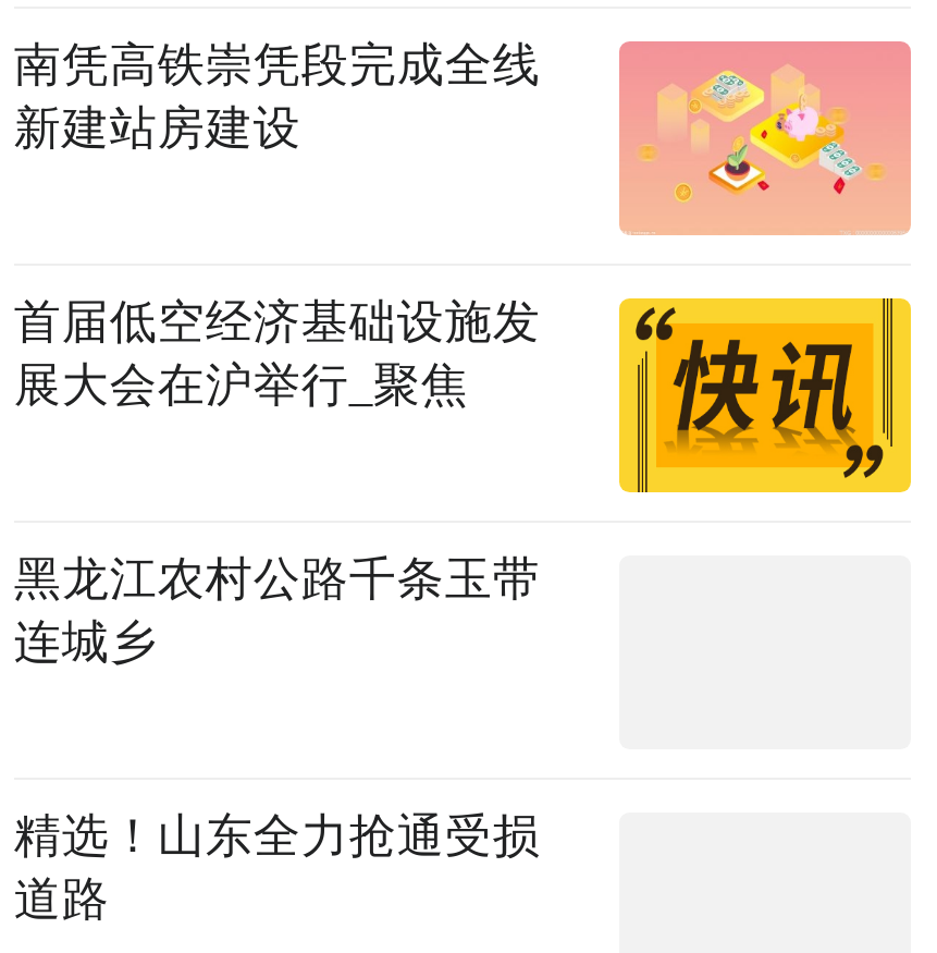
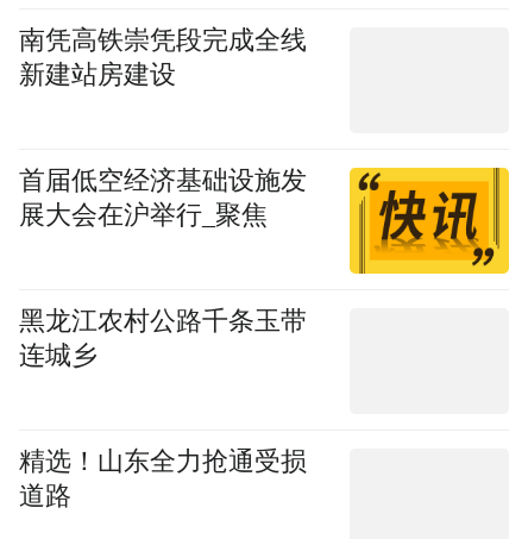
- [image]
